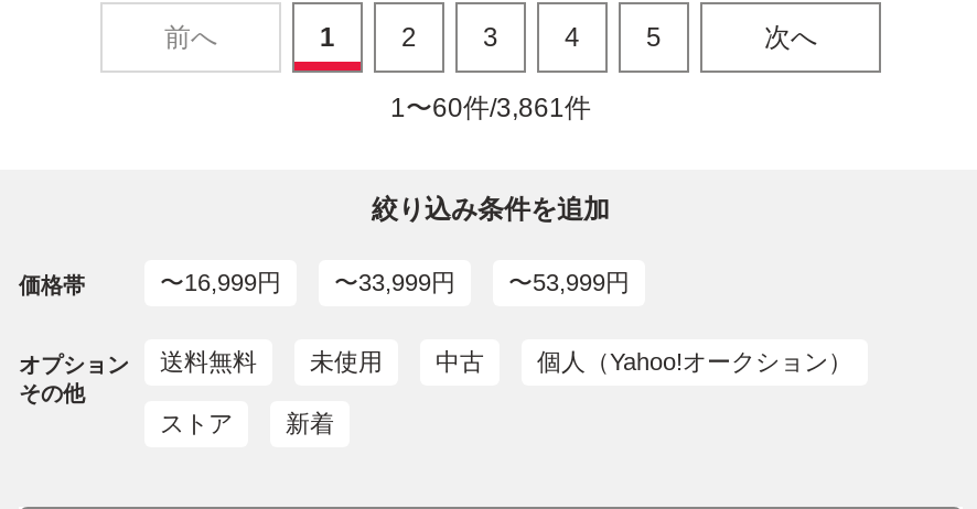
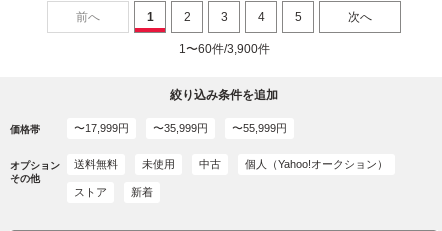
- 1〜60件/3,861件
+ 1〜60件/3,900件

- 〜16,999円
+ 〜17,999円

- 〜33,999円
+ 〜35,999円

- 〜53,999円
+ 〜55,999円
